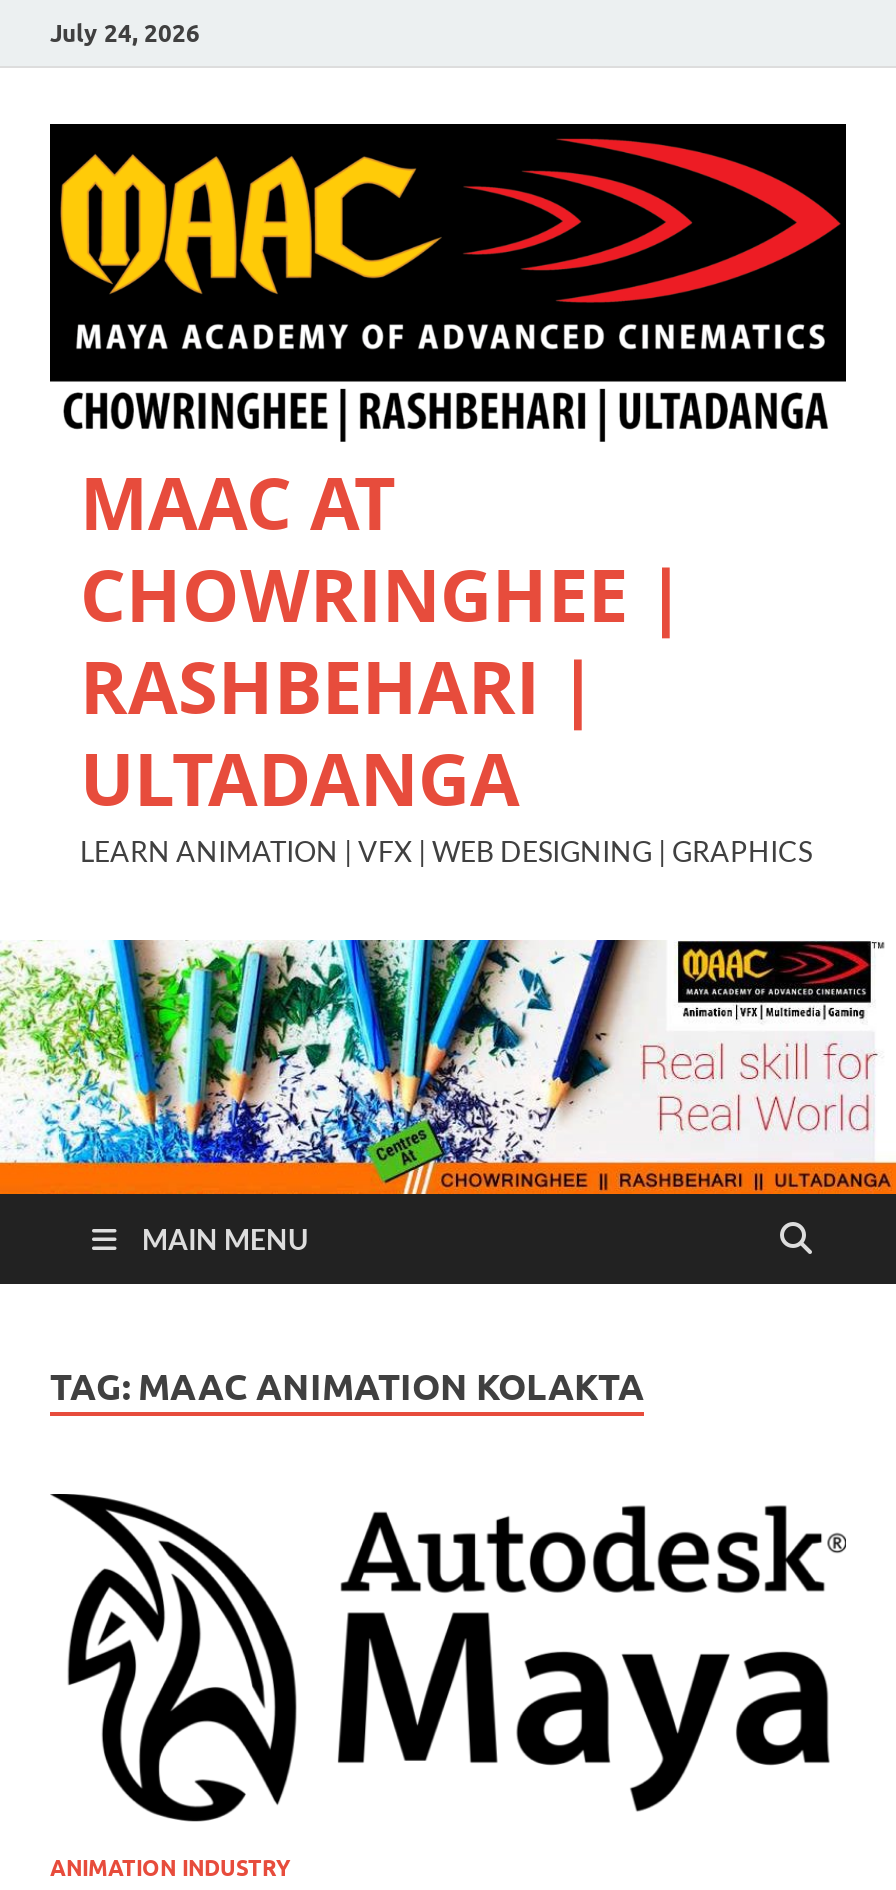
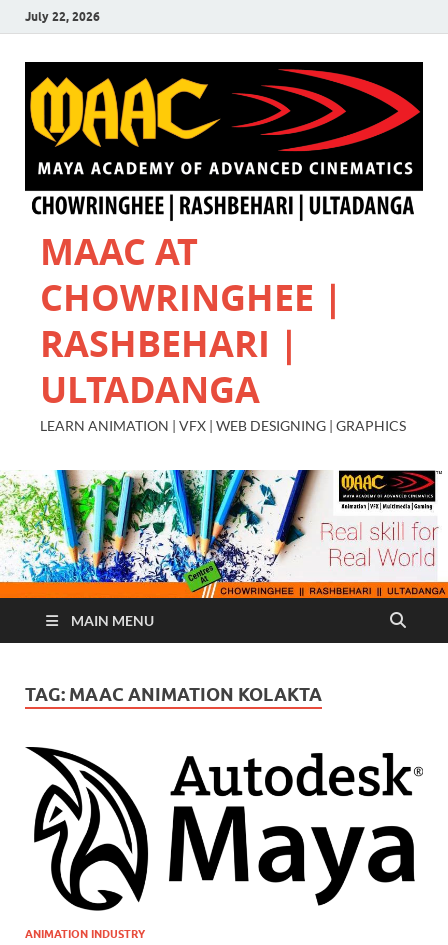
- July 24, 2026
+ July 22, 2026
